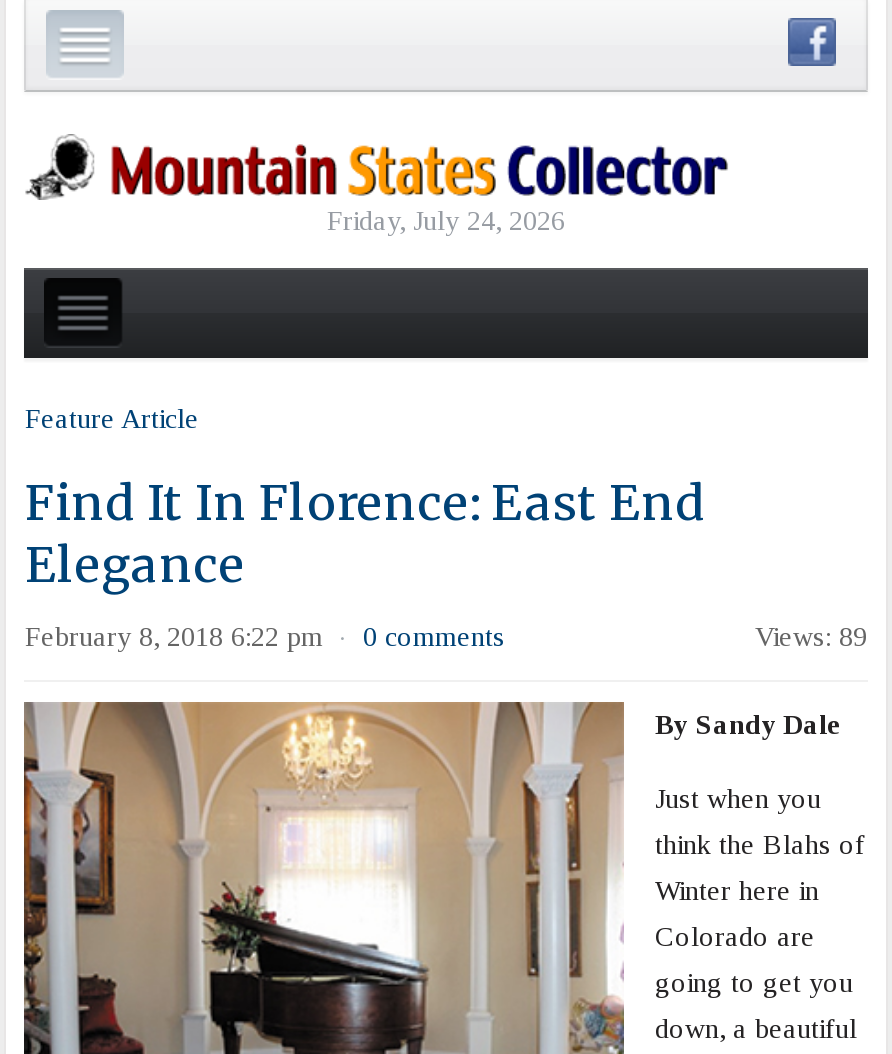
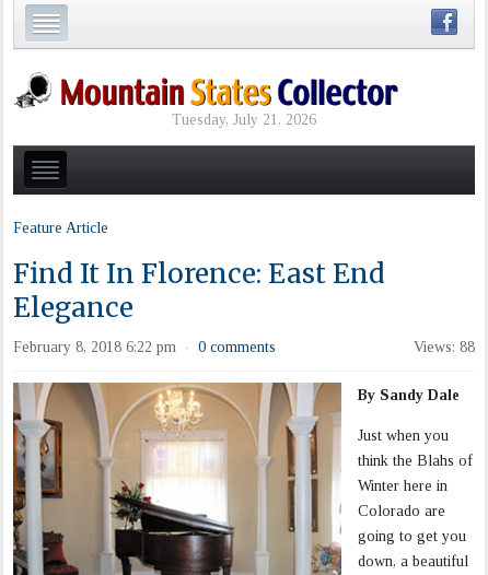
- Friday, July 24, 2026
+ Tuesday, July 21, 2026

- Views: 89
+ Views: 88
